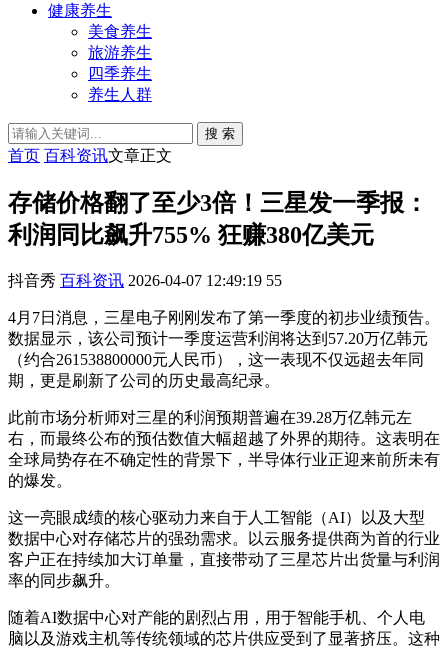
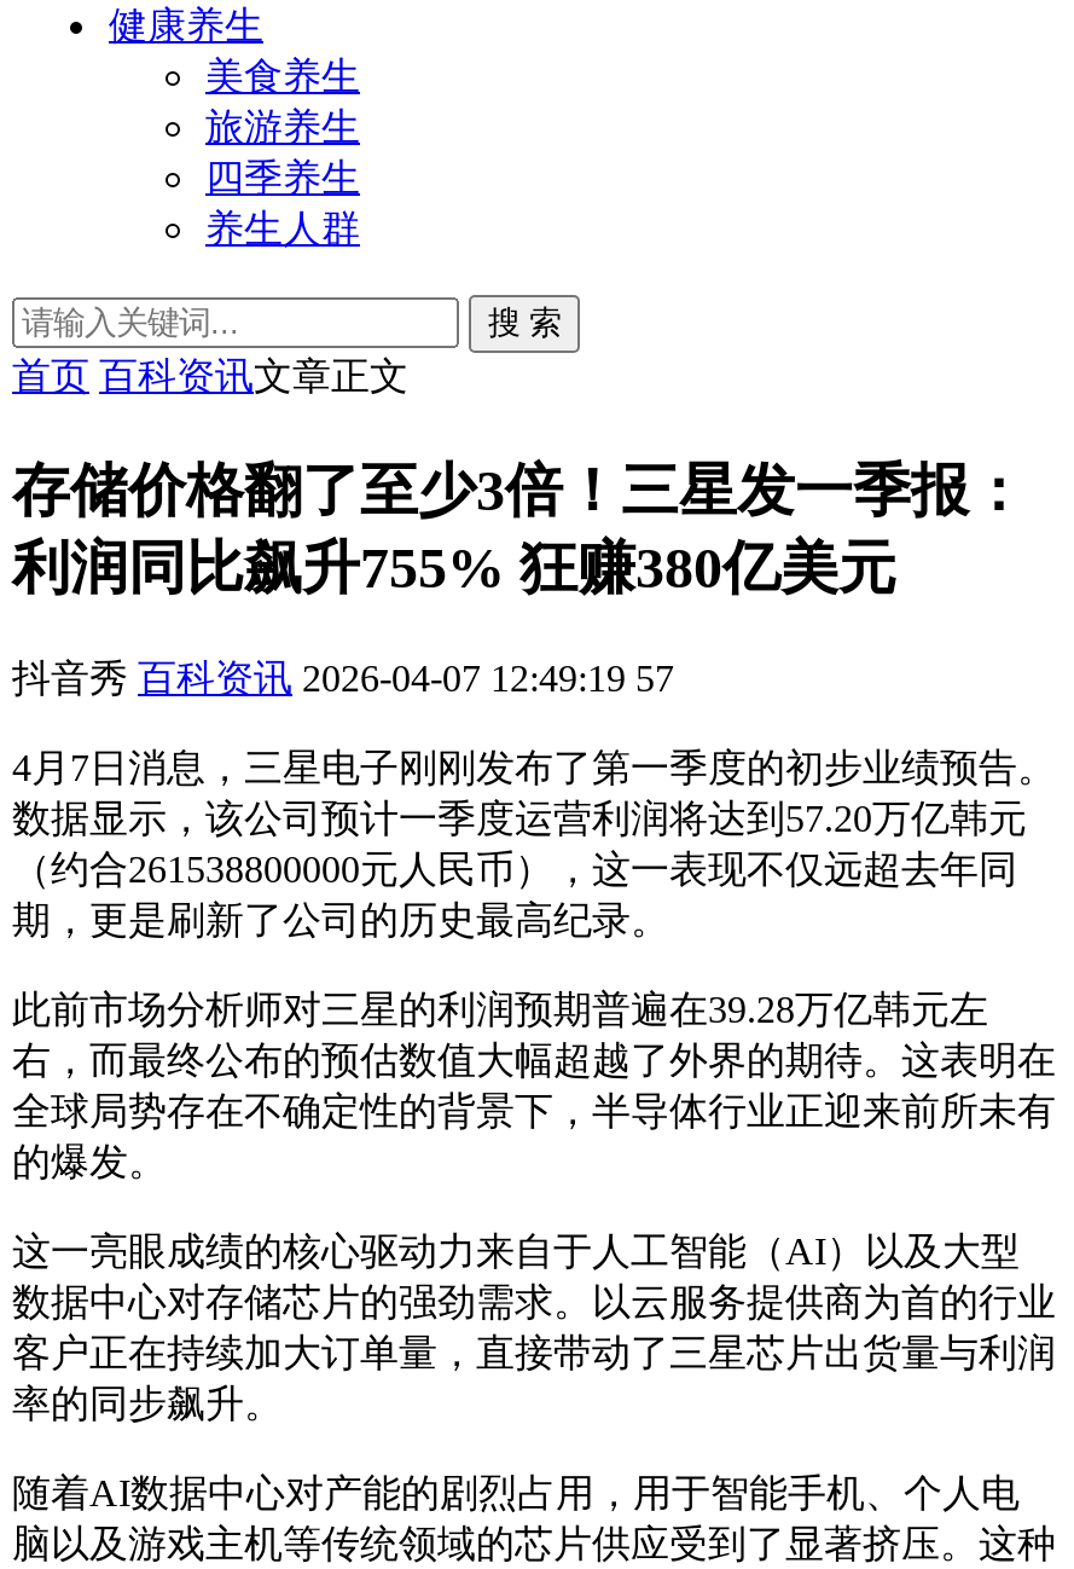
- 抖音秀 百科资讯 2026-04-07 12:49:19 55
+ 抖音秀 百科资讯 2026-04-07 12:49:19 57
